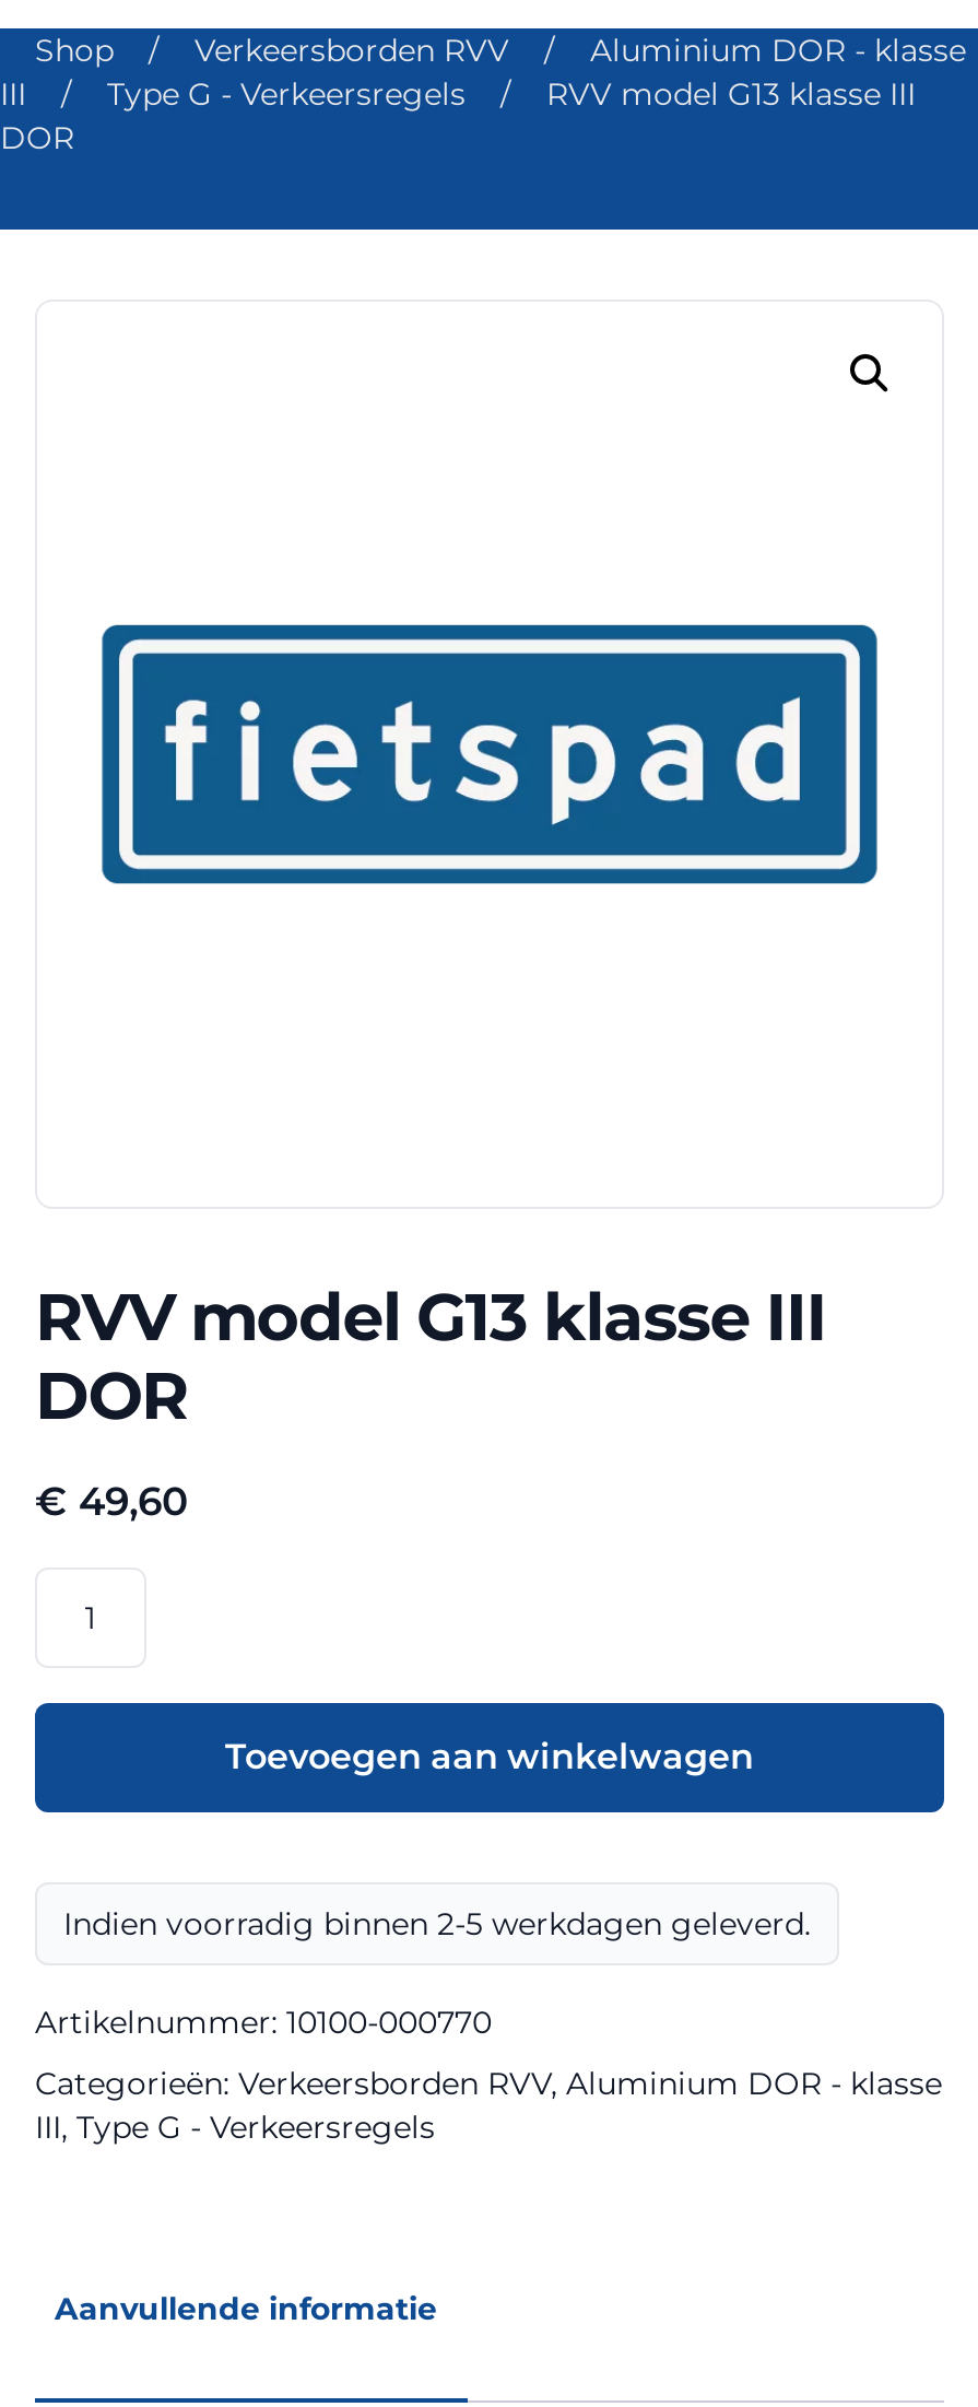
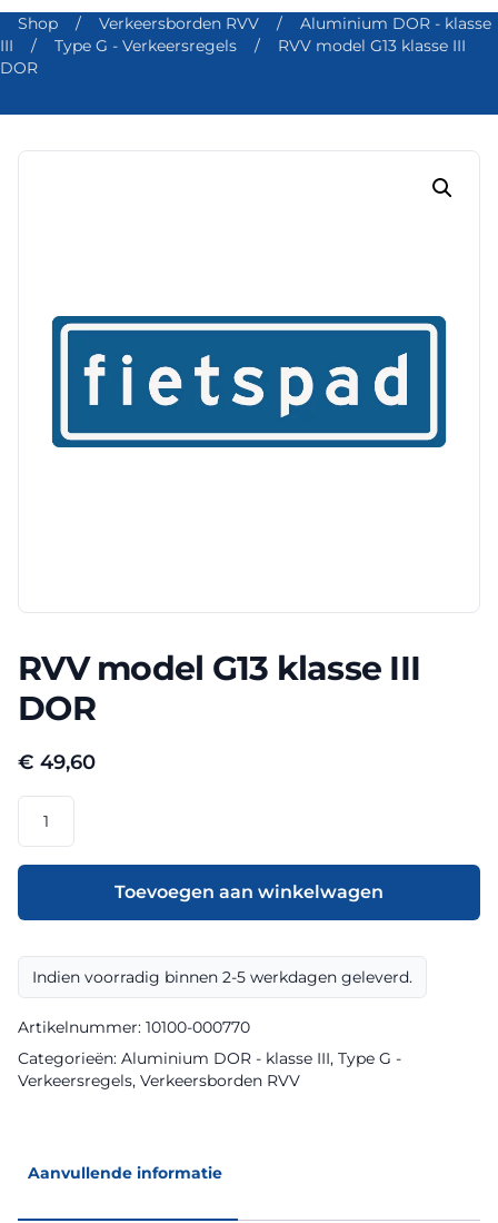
- Categorieën: Verkeersborden RVV, Aluminium DOR - klasse
- III, Type G - Verkeersregels
+ Categorieën: Aluminium DOR - klasse III, Type G -
+ Verkeersregels, Verkeersborden RVV
